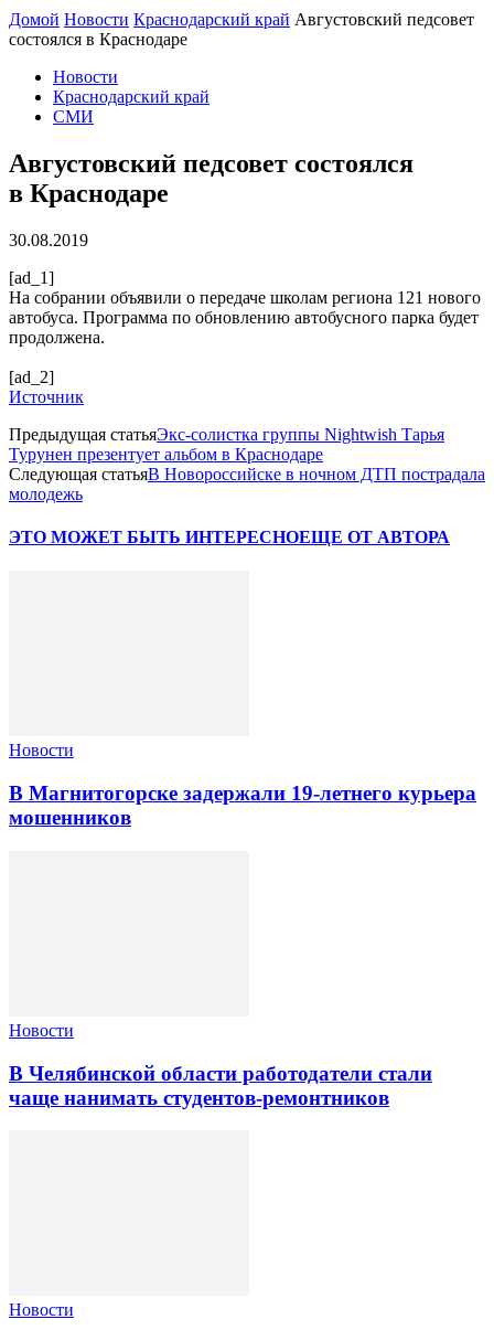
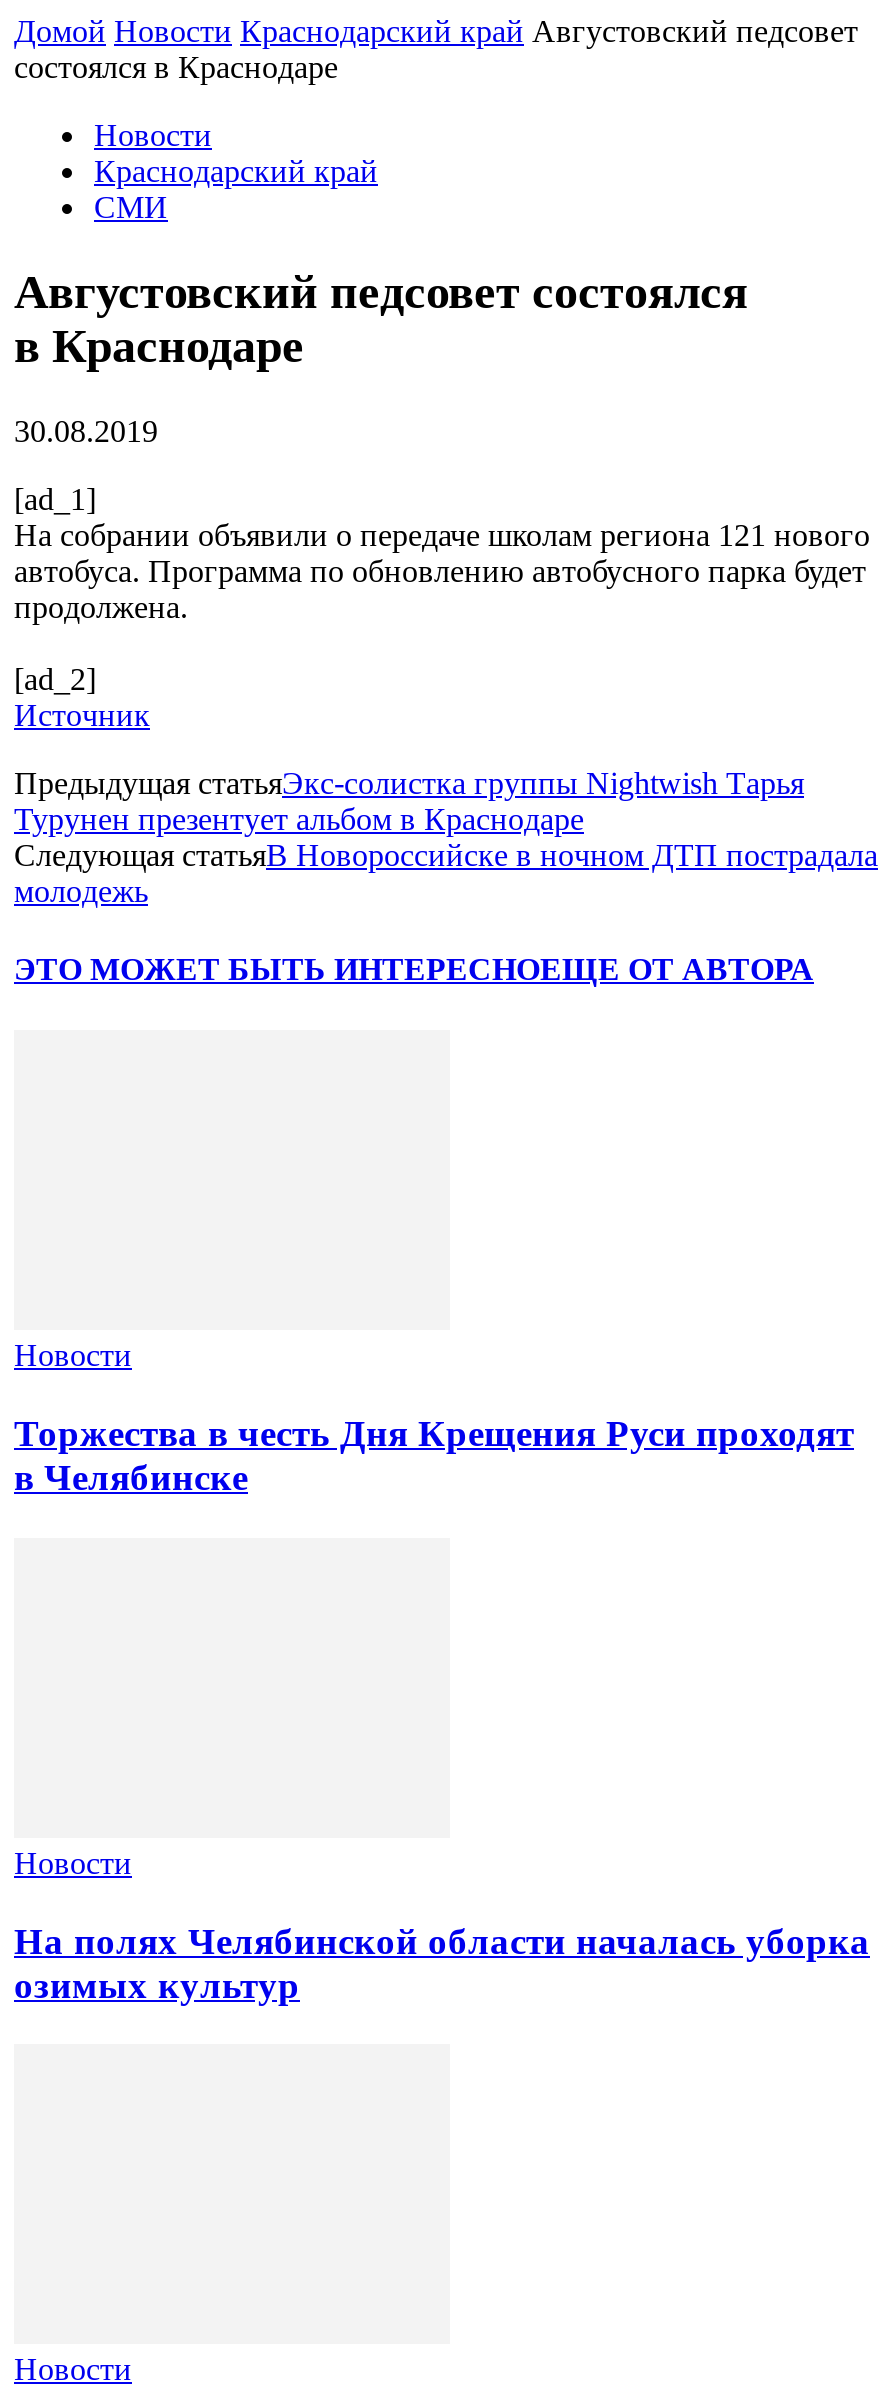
- В Магнитогорске задержали 19-летнего курьера
- мошенников
+ Торжества в честь Дня Крещения Руси проходят
+ в Челябинске

- В Челябинской области работодатели стали
- чаще нанимать студентов-ремонтников
+ На полях Челябинской области началась уборка
+ озимых культур
